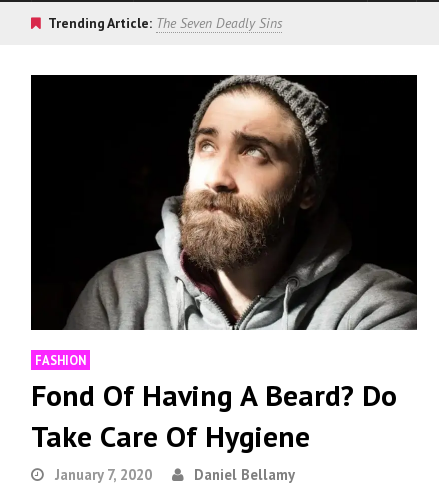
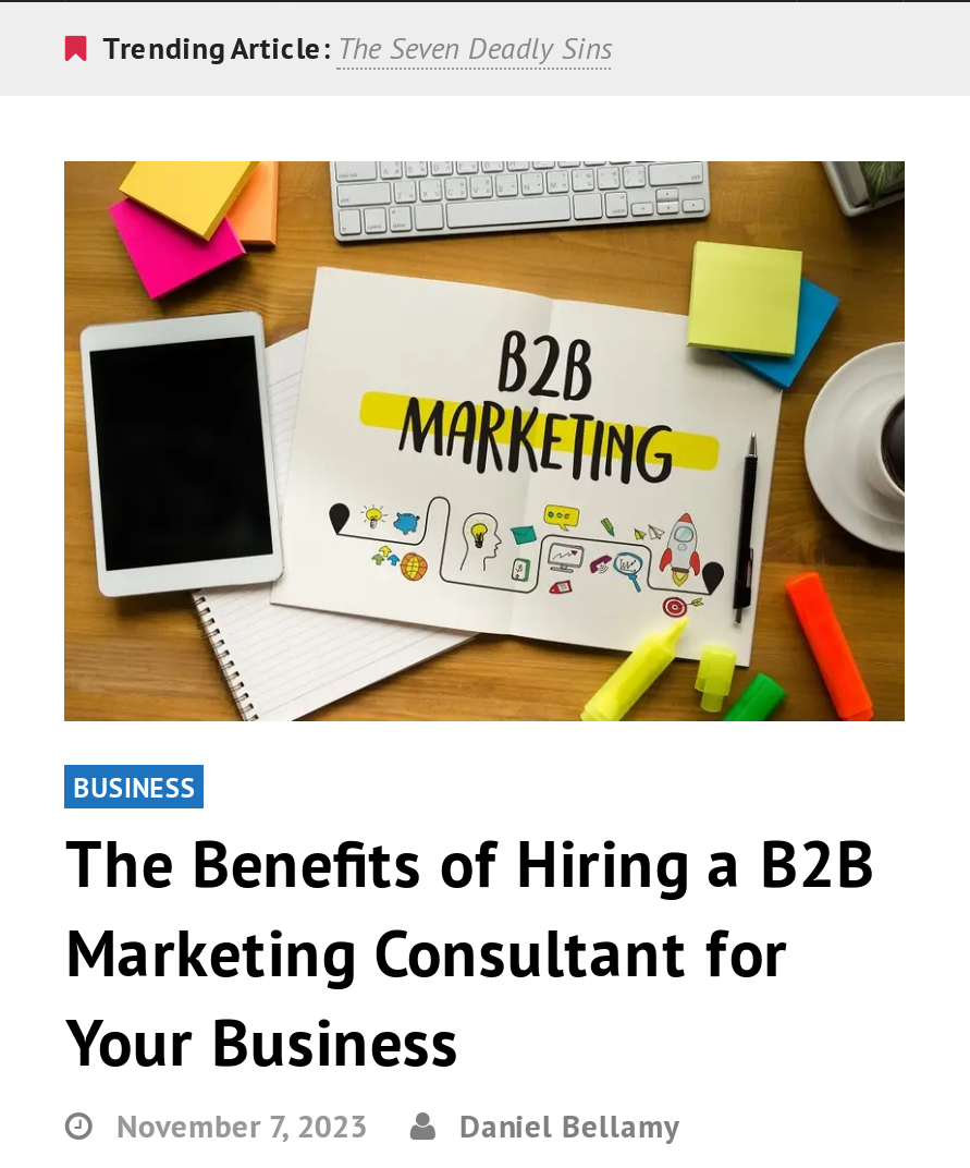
- [image]
- FASHION
- Fond Of Having A Beard? Do
- Take Care Of Hygiene
- January 7, 2020
+ [image]
+ BUSINESS
+ The Benefits of Hiring a B2B
+ Marketing Consultant for
+ Your Business
+ November 7, 2023
